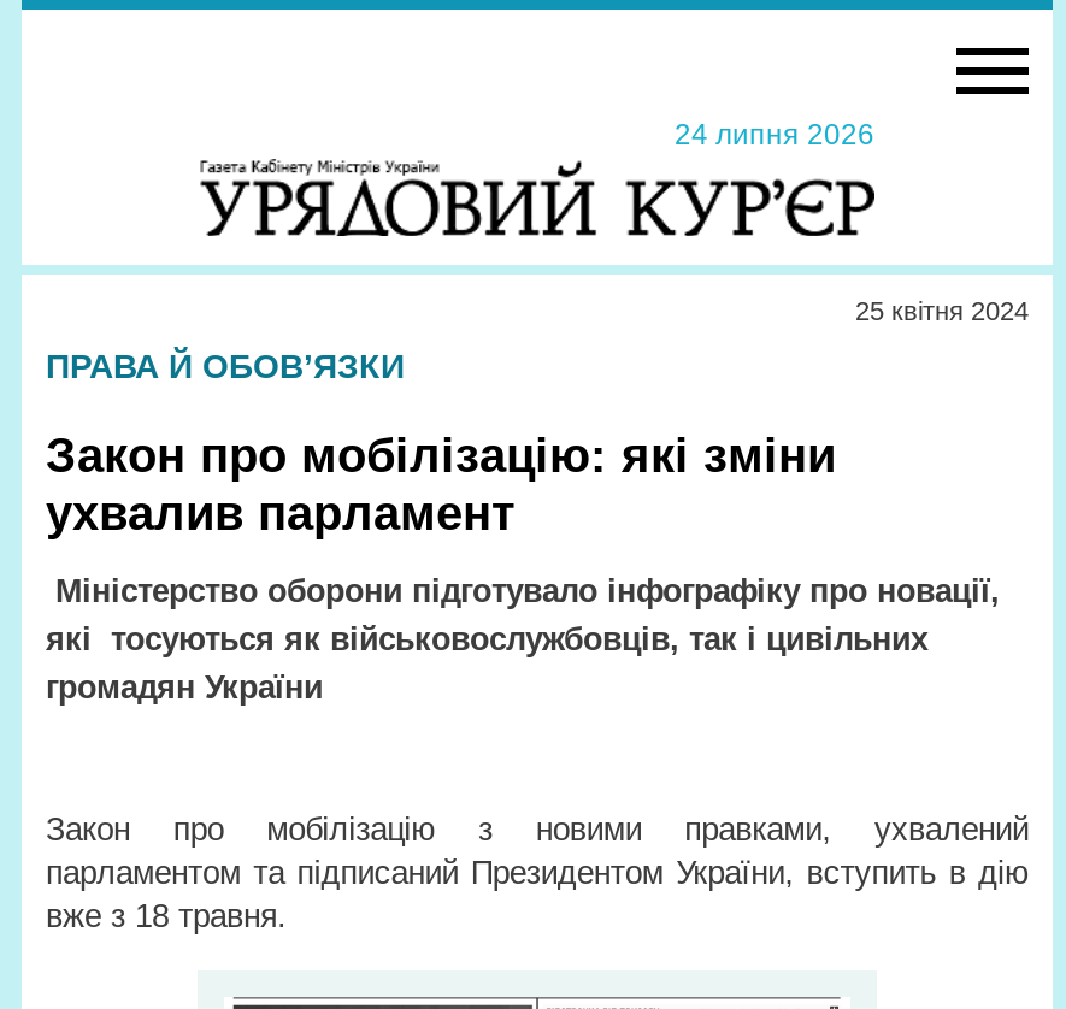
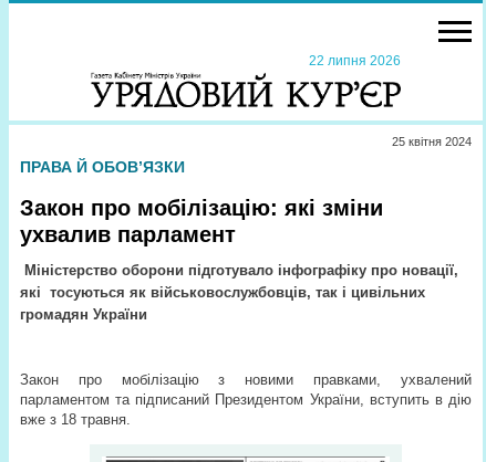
- 24 липня 2026
+ 22 липня 2026
